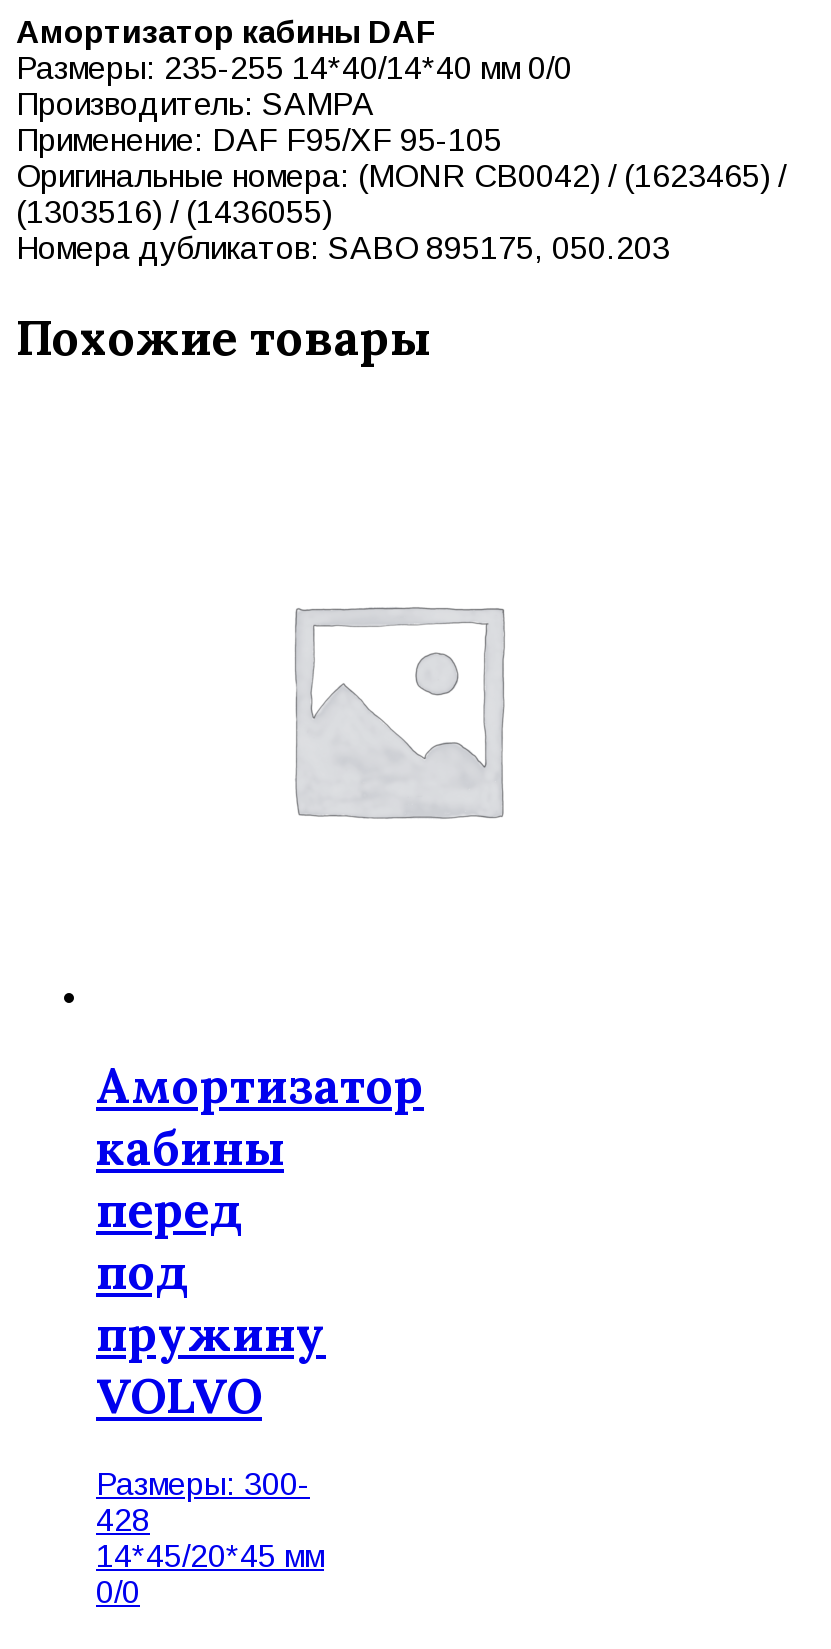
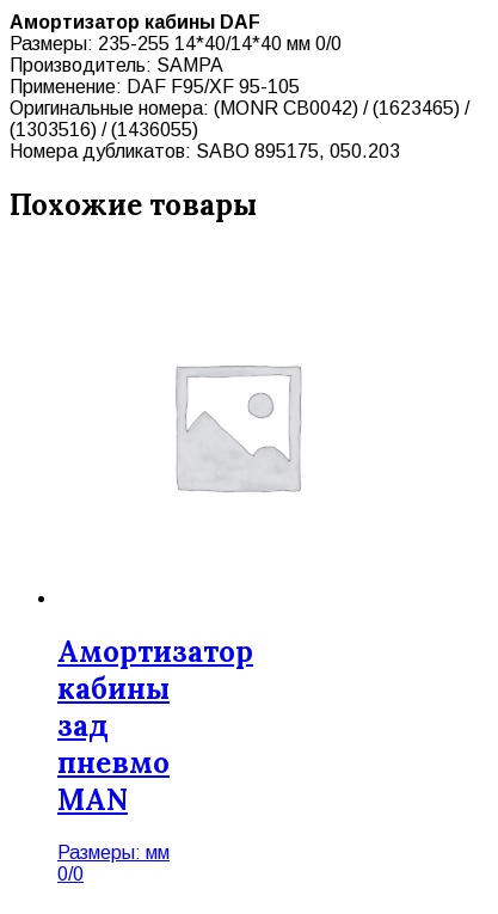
- перед
- под
- пружину
- VOLVO
+ зад
+ пневмо
+ MAN

- Размеры: 300-
- 428
- 14*45/20*45 мм
+ Размеры: мм
